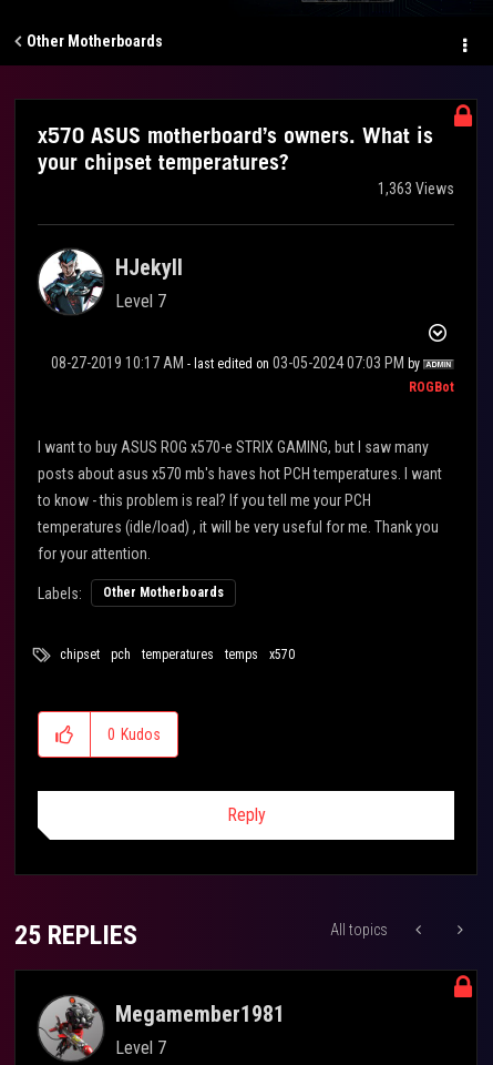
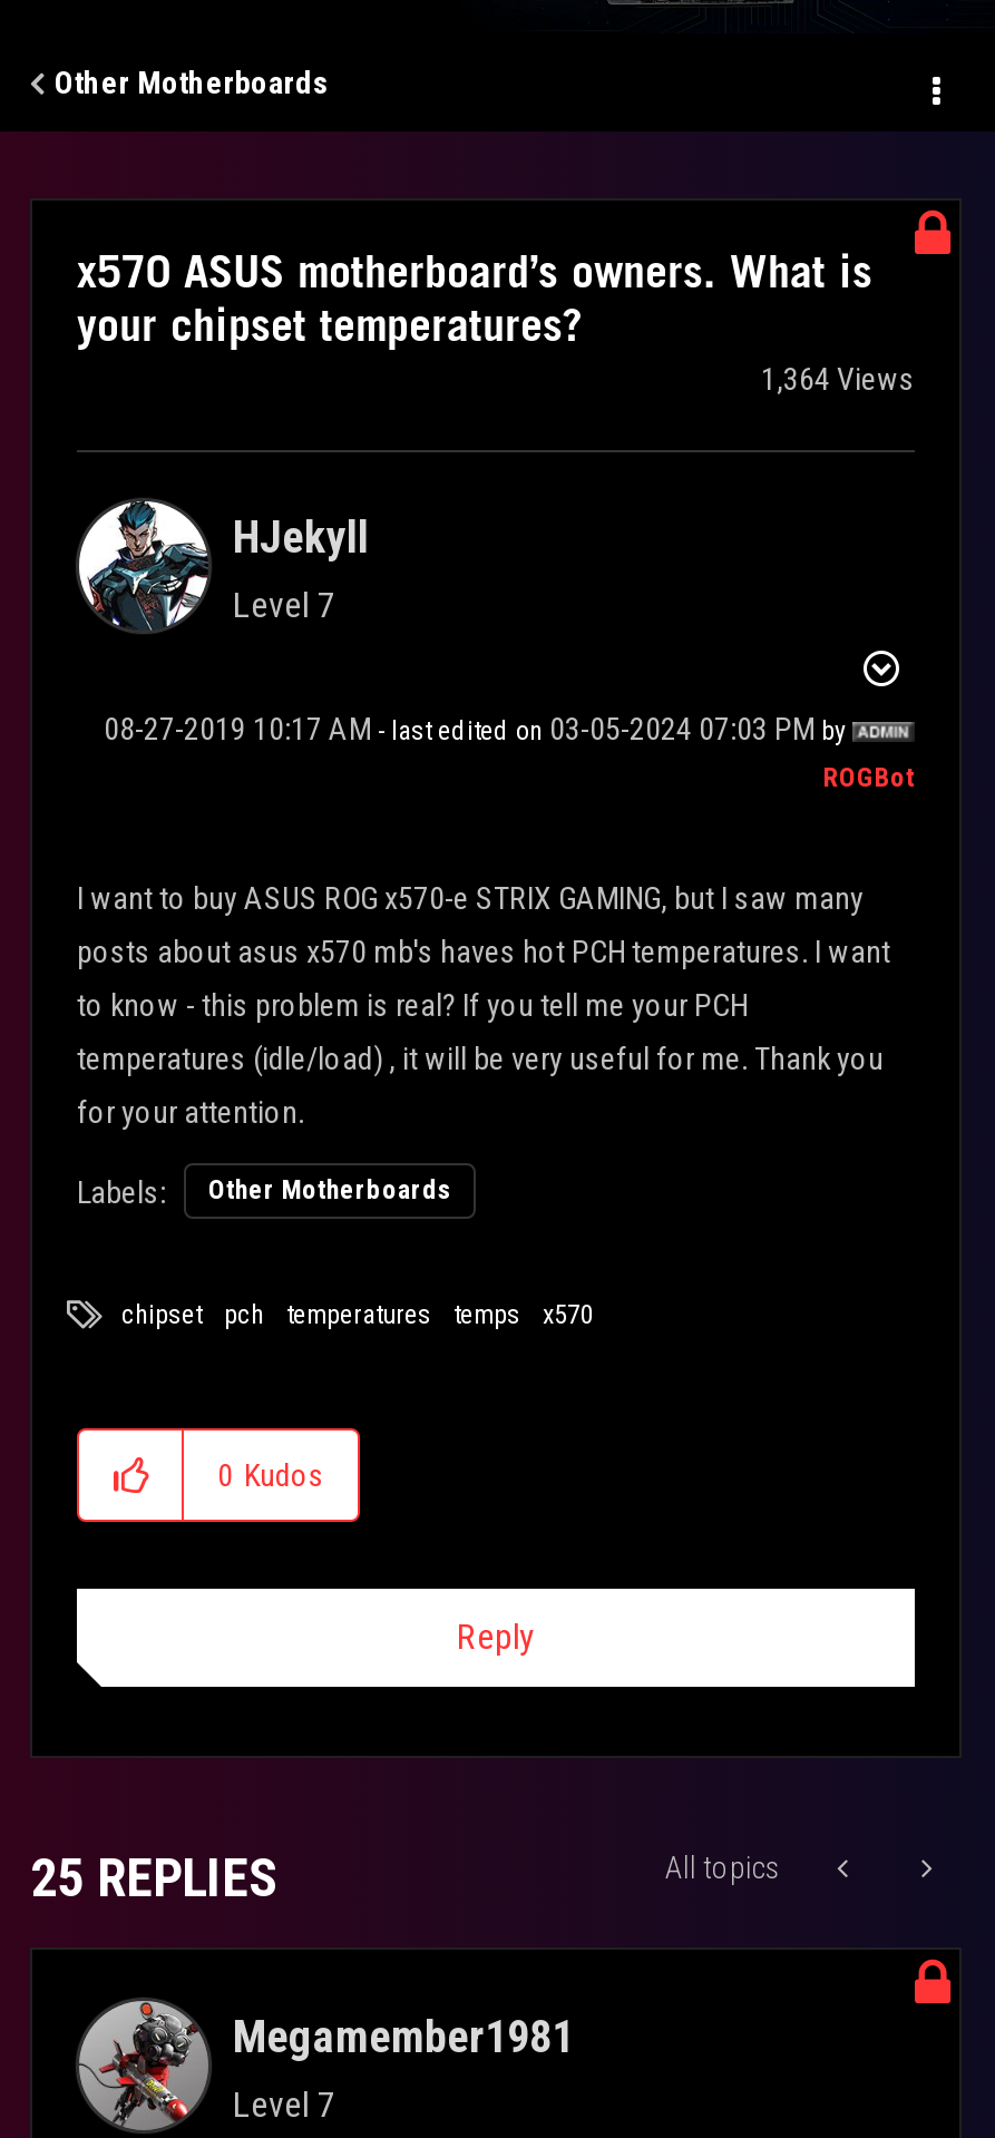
- 1,363 Views
+ 1,364 Views
